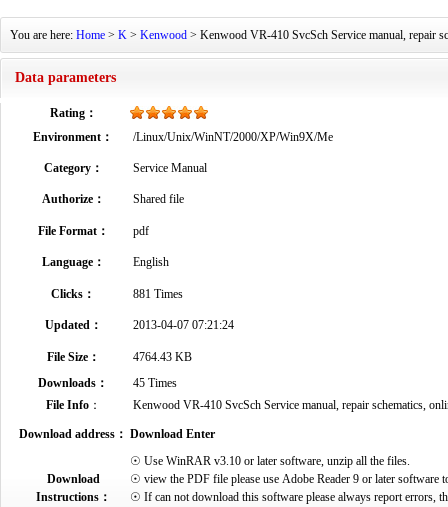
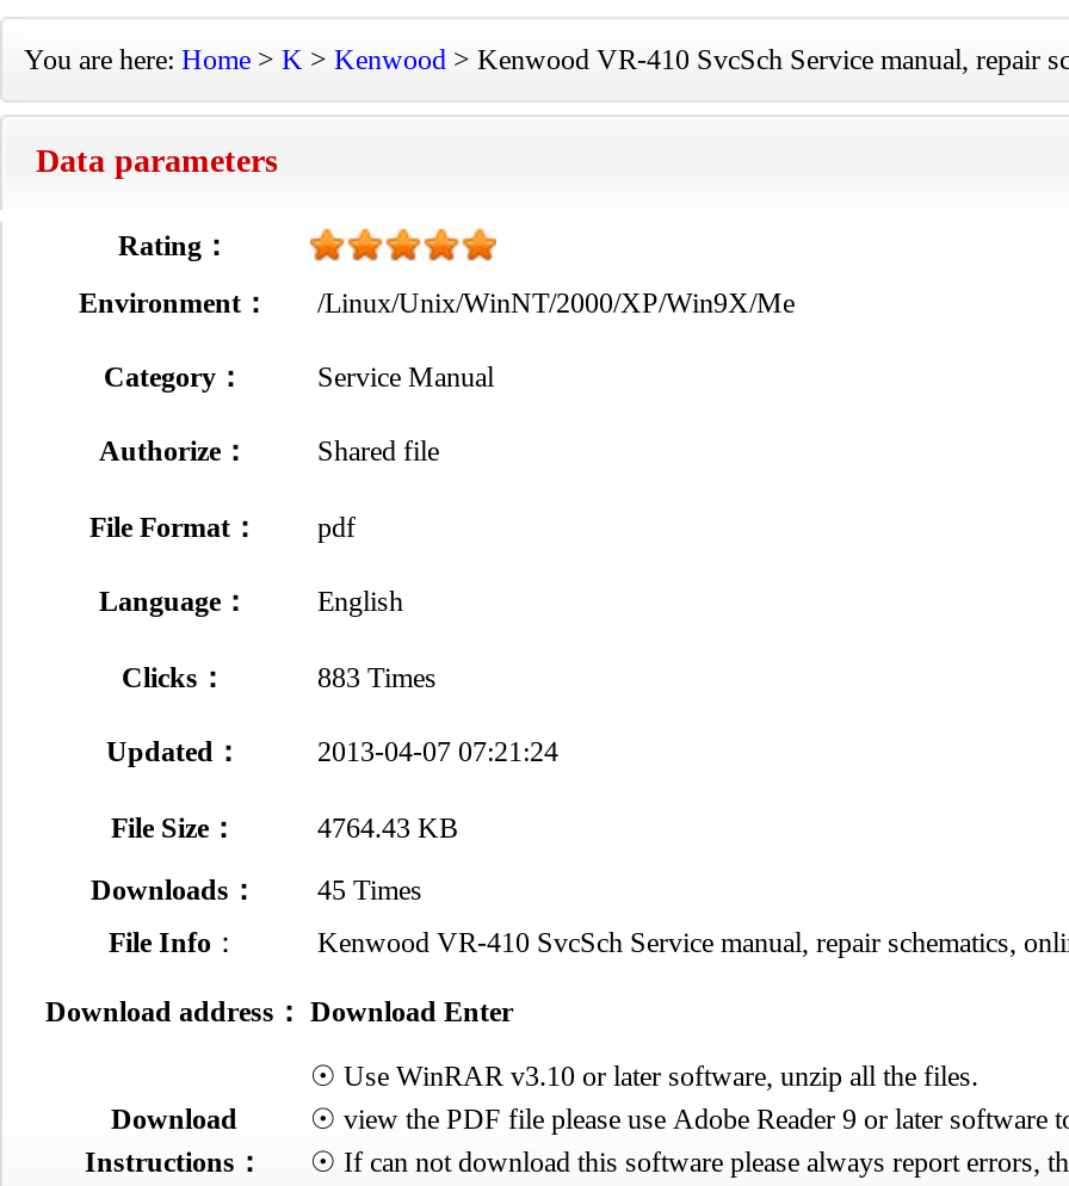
- 881 Times
+ 883 Times
